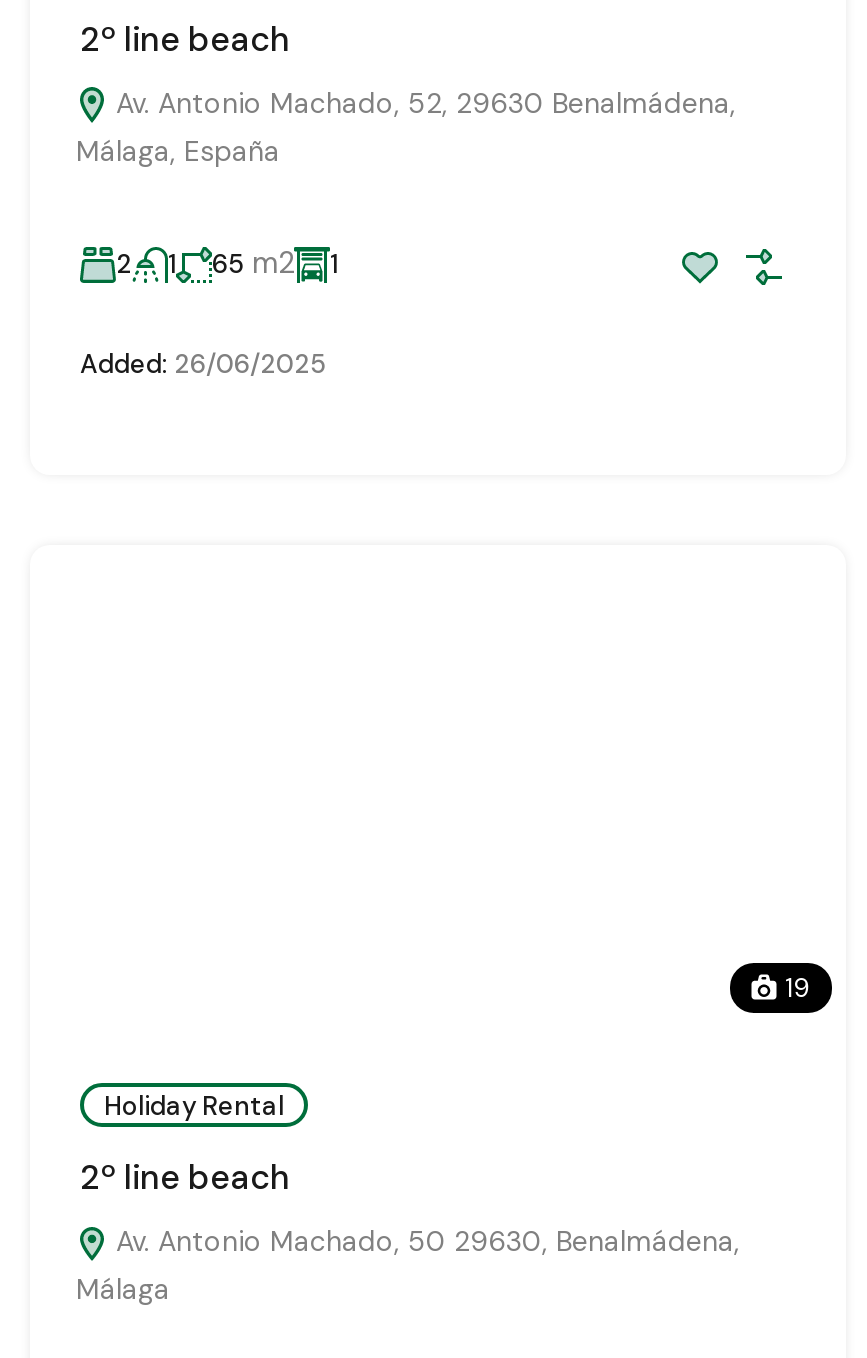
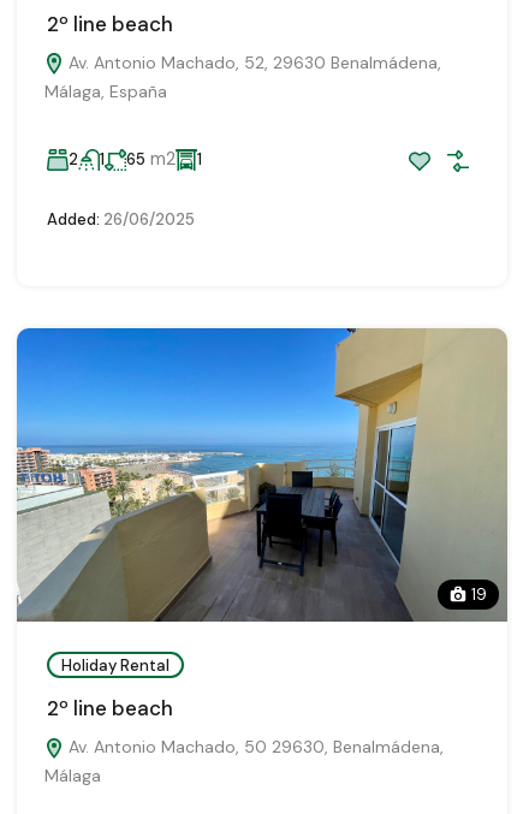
+ [image]
